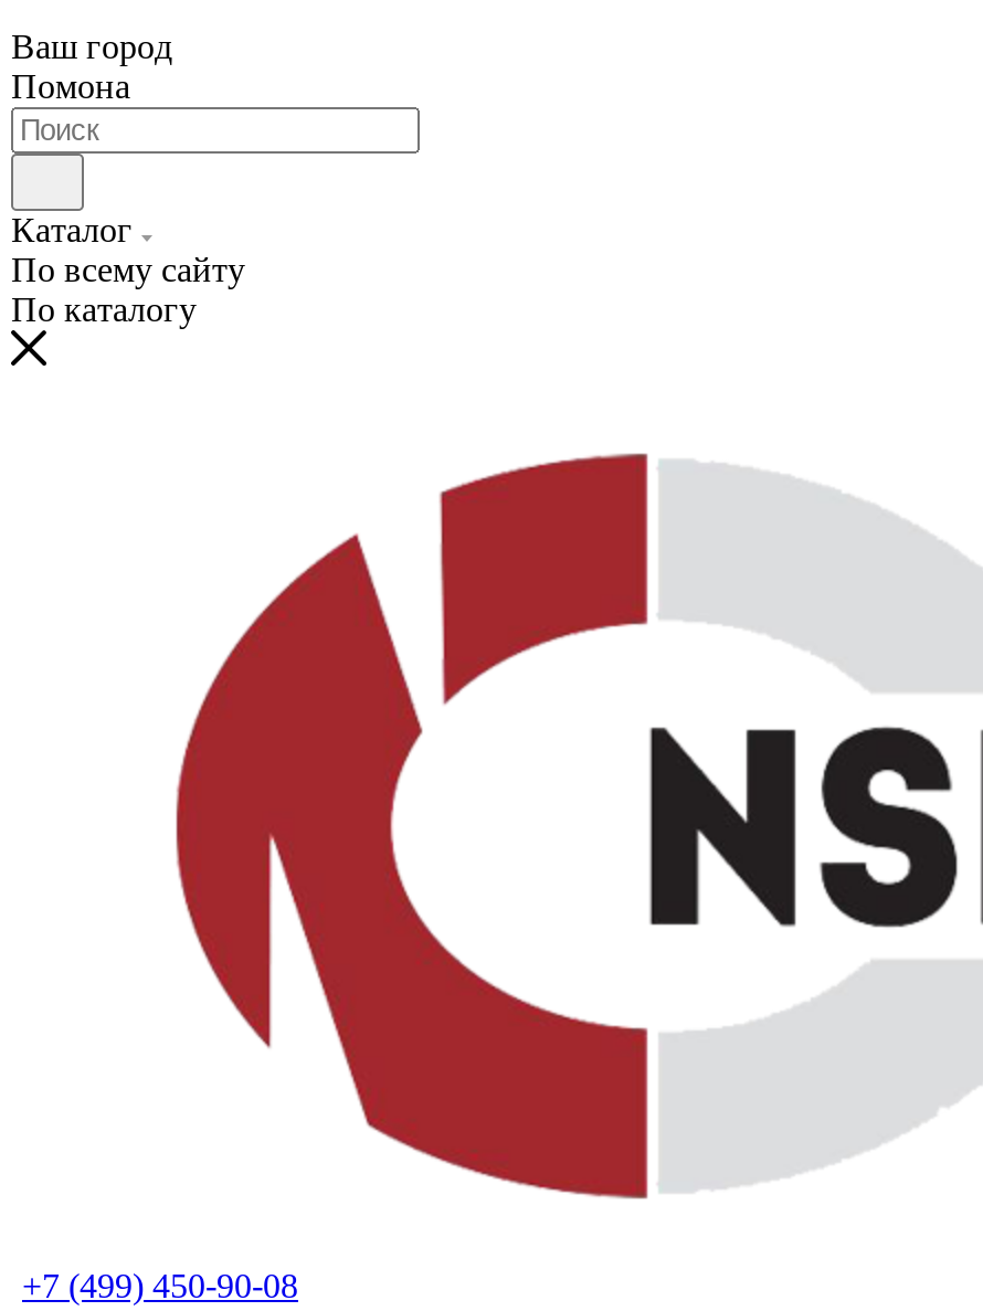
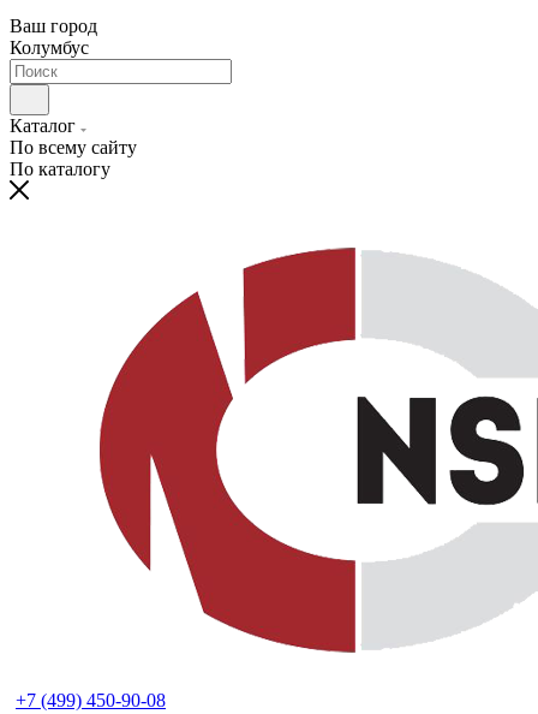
- Помона
+ Колумбус
